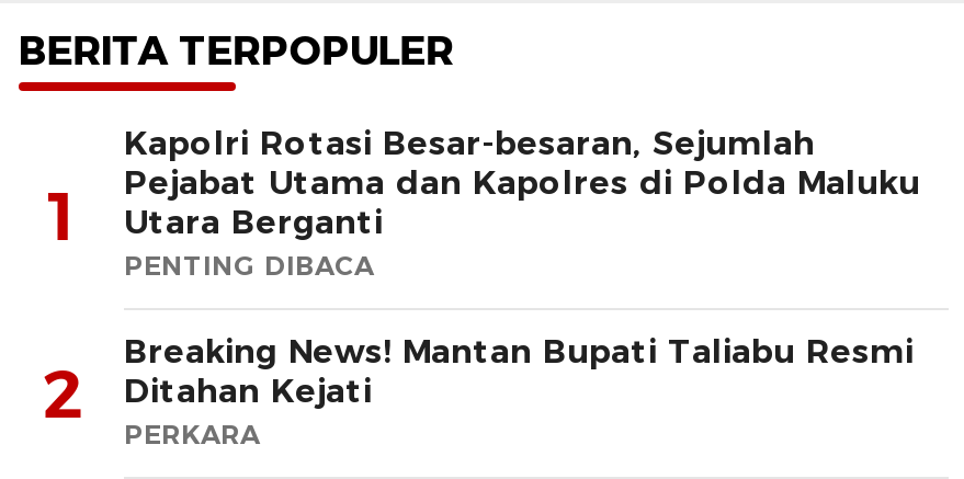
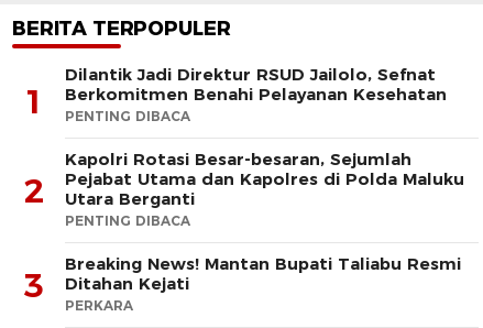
+ Dilantik Jadi Direktur RSUD Jailolo, Sefnat
+ Berkomitmen Benahi Pelayanan Kesehatan
+ PENTING DIBACA
+ 2

- 2 Ditahan Kejati PERKARA
+ 3 Ditahan Kejati PERKARA
